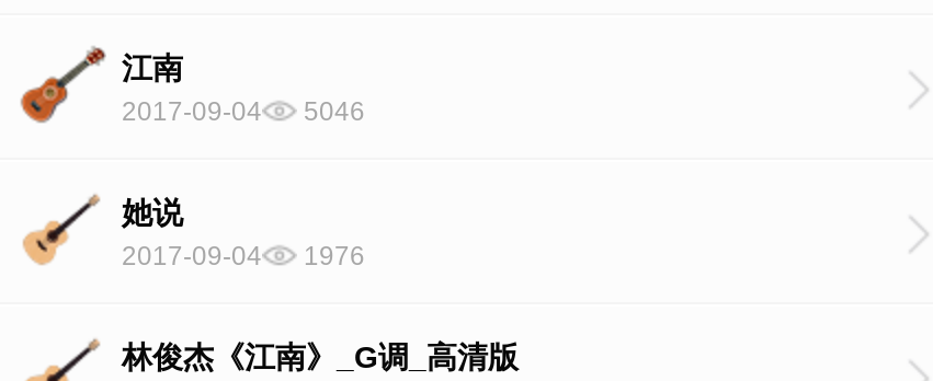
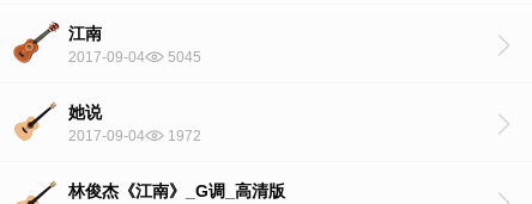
- 2017-09-04 5046
+ 2017-09-04 5045

- 2017-09-04 1976
+ 2017-09-04 1972
